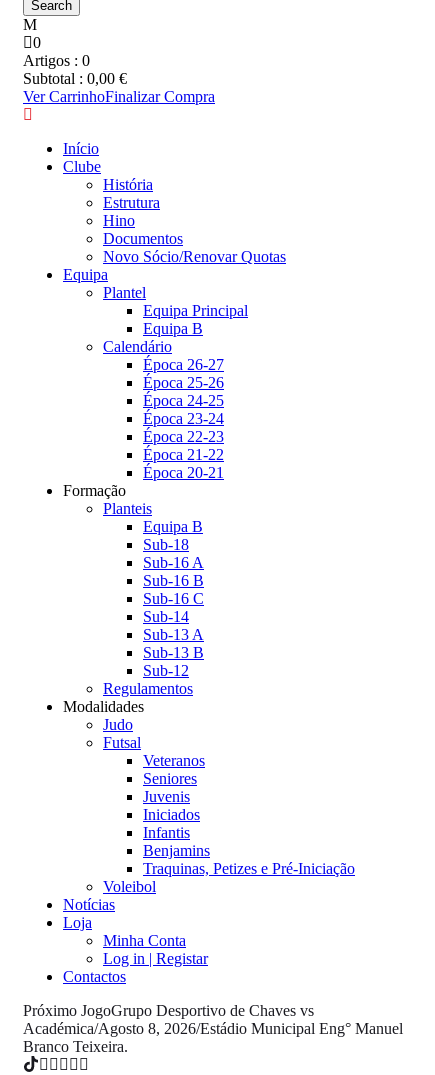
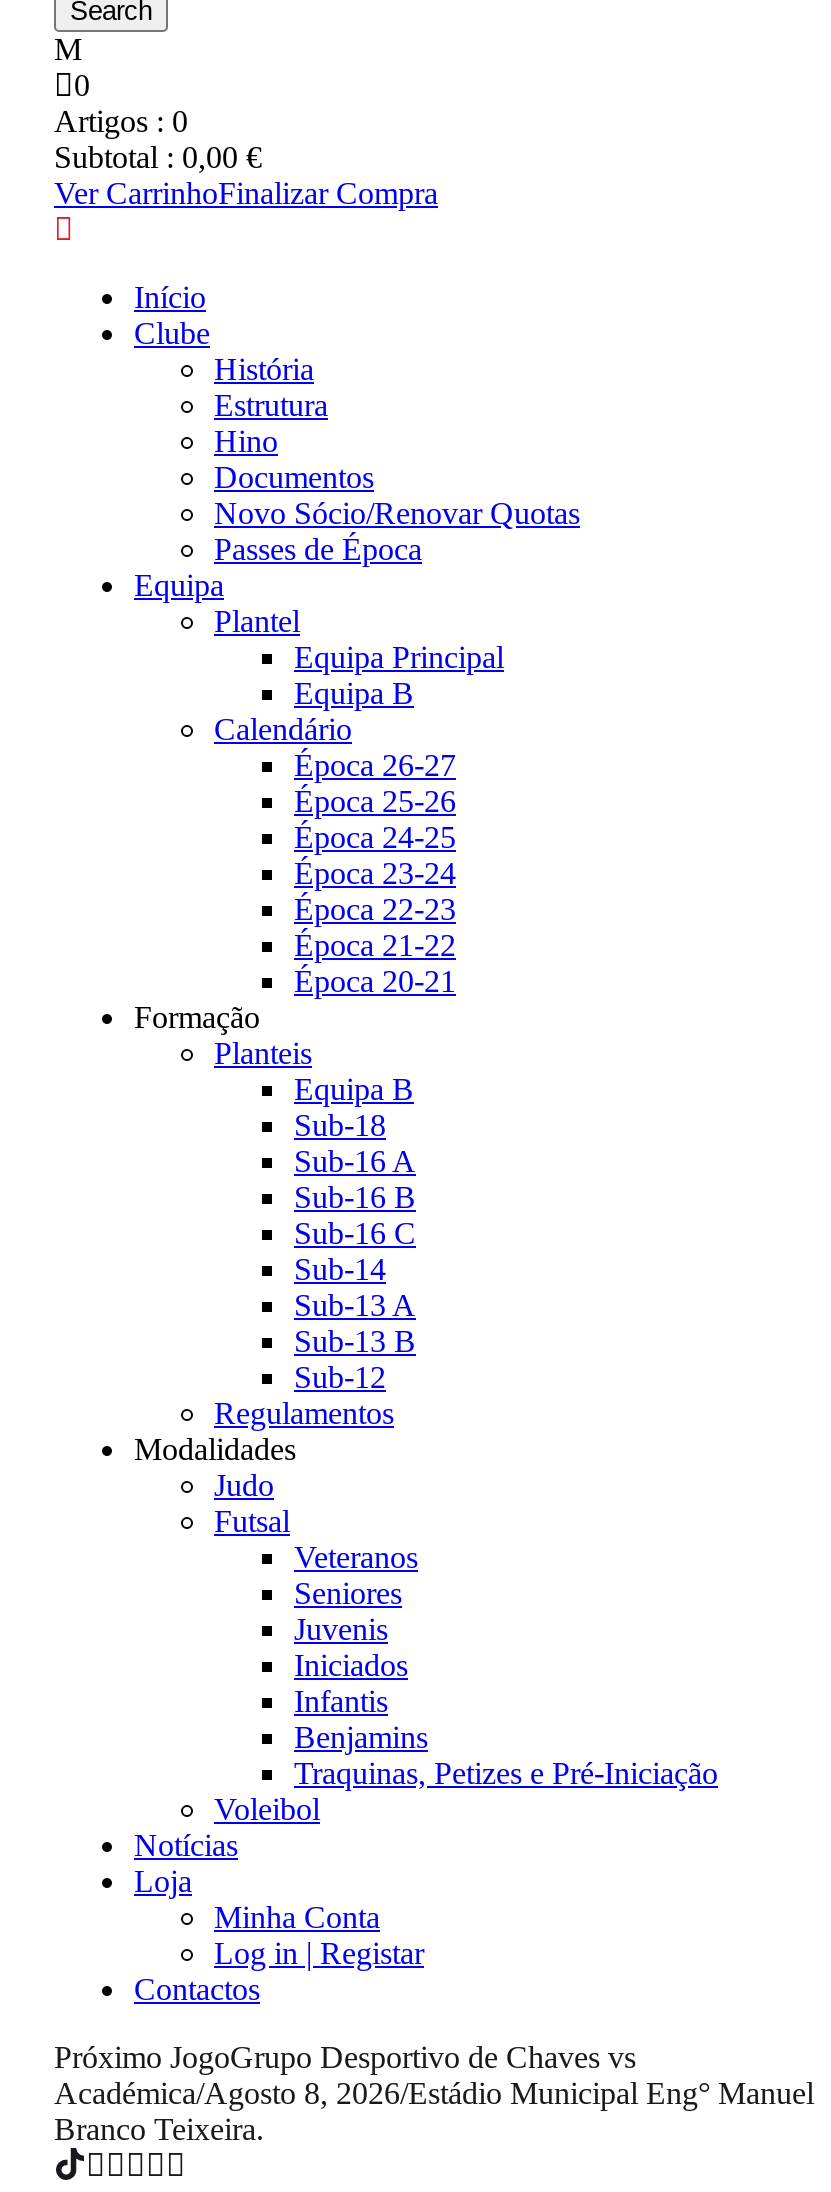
+ Passes de Época
